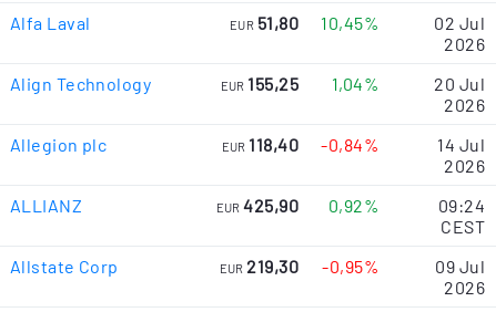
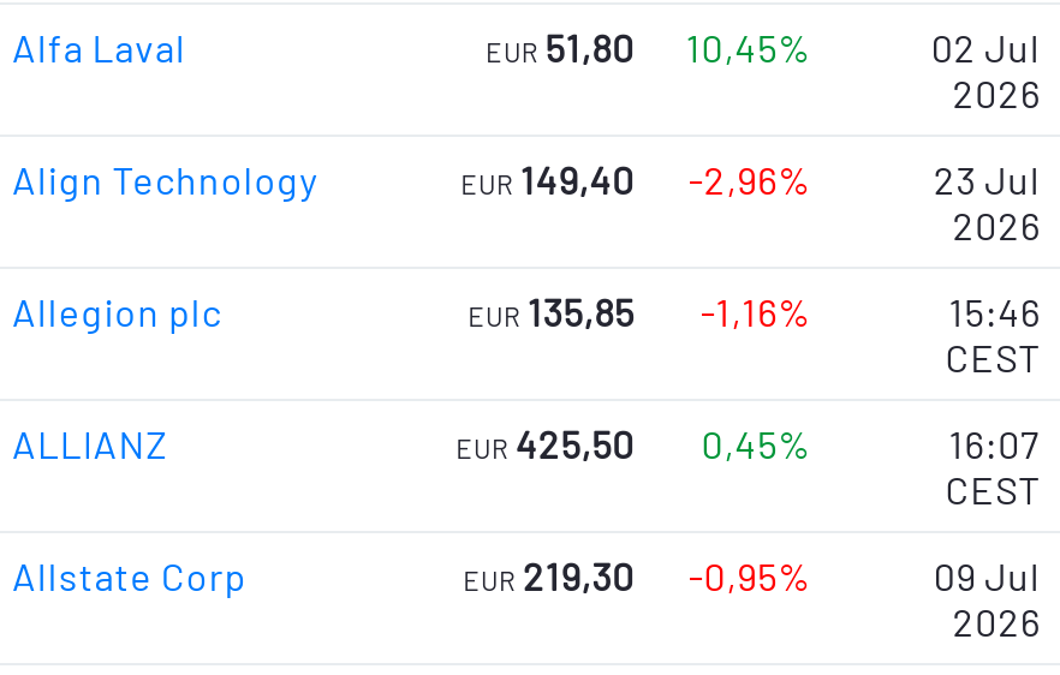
- EUR 155,25
+ EUR 149,40

- 1,04%
+ -2,96%

- 20 Jul
+ 23 Jul

- EUR 118,40
- -0,84%
- 14 Jul
- 2026
+ EUR 135,85
+ -1,16%
+ 15:46
+ CEST

- EUR 425,90
+ EUR 425,50

- 0,92%
+ 0,45%

- 09:24
+ 16:07
